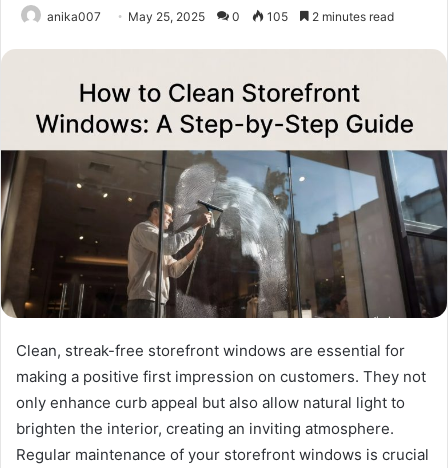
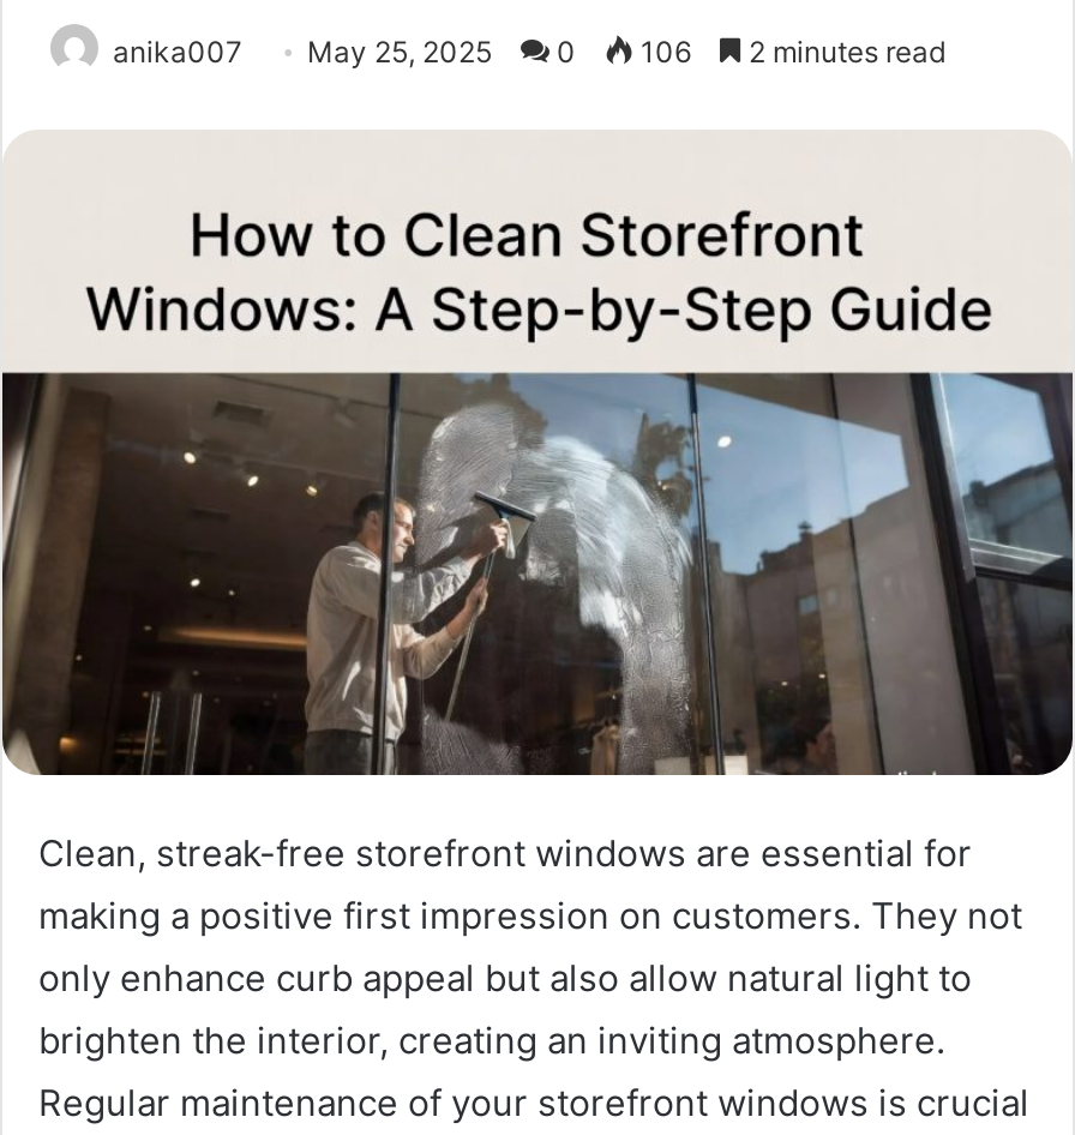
- anika007 May 25, 2025 0 105 2 minutes read
+ anika007 May 25, 2025 0 106 2 minutes read
